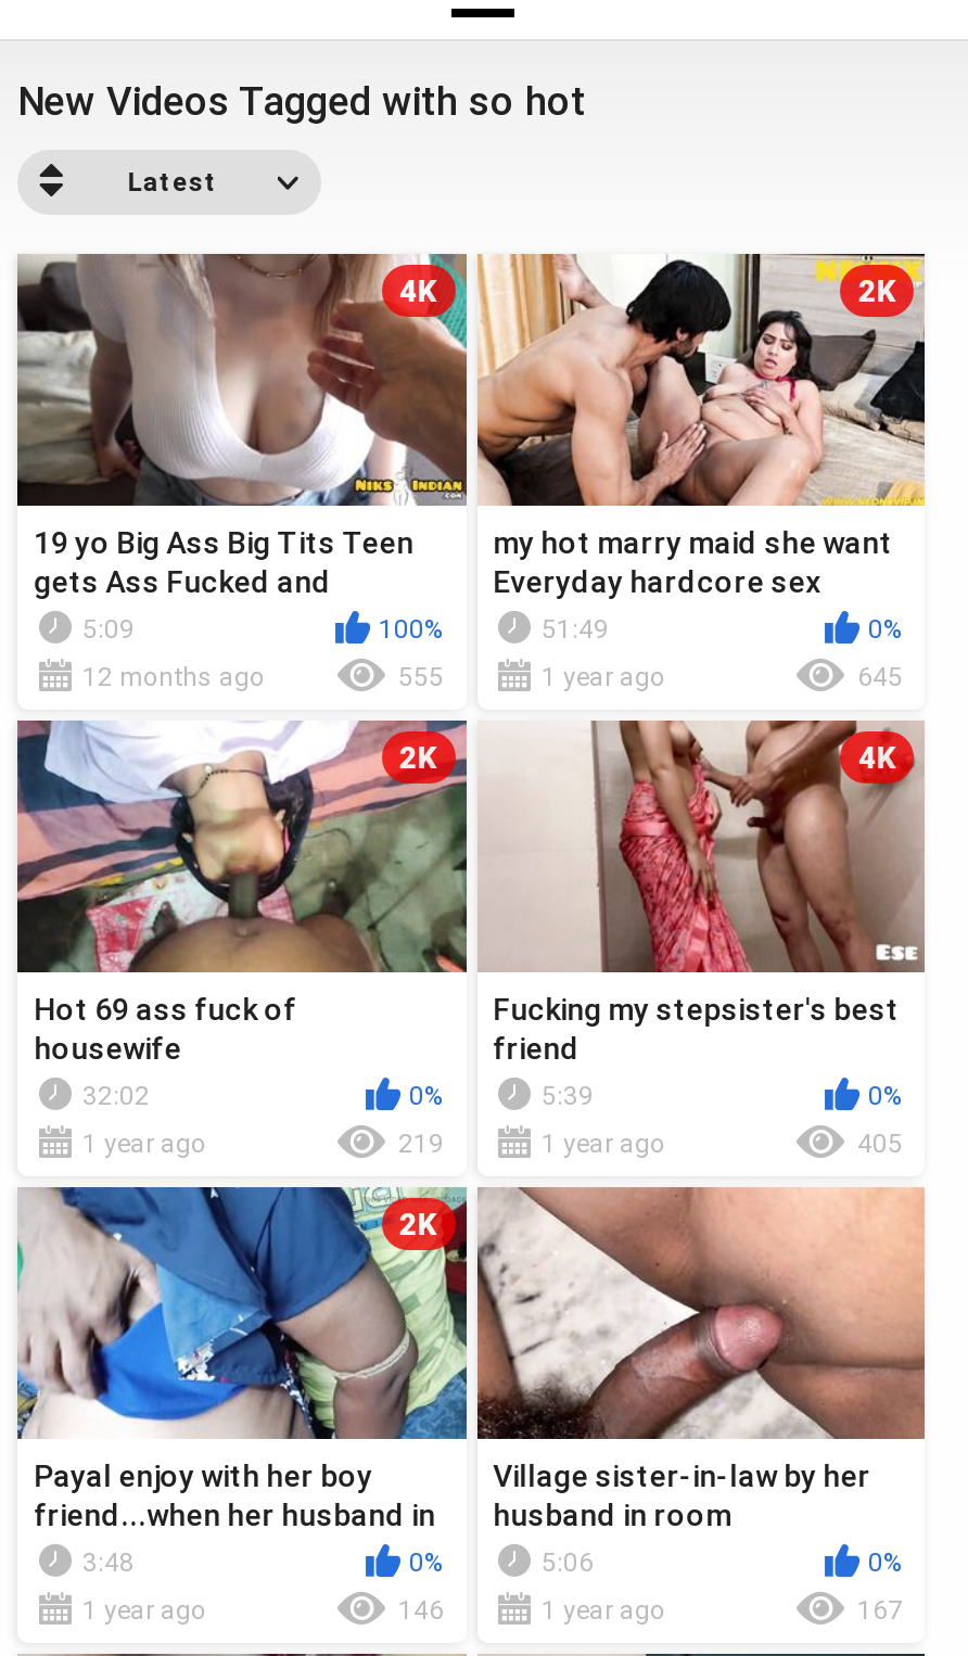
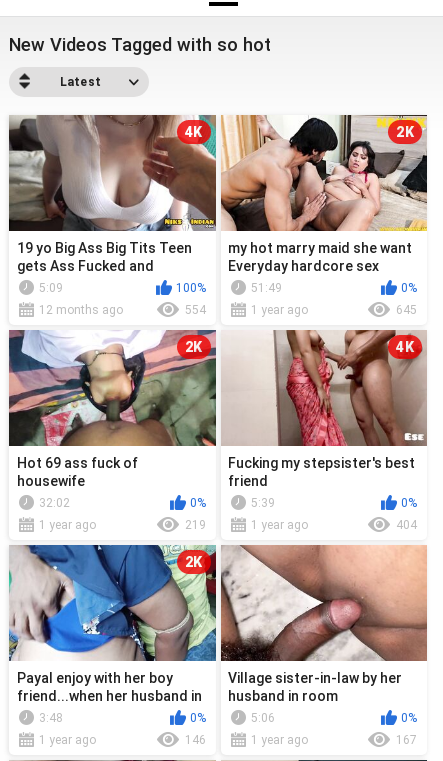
- 555
+ 554

- 405
+ 404
